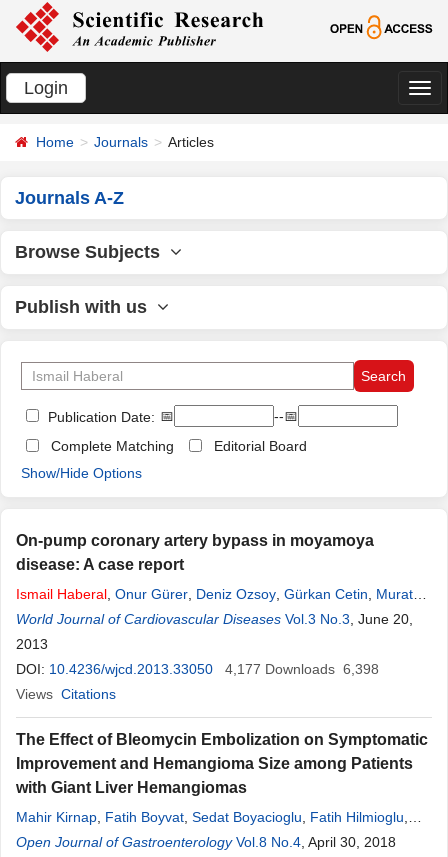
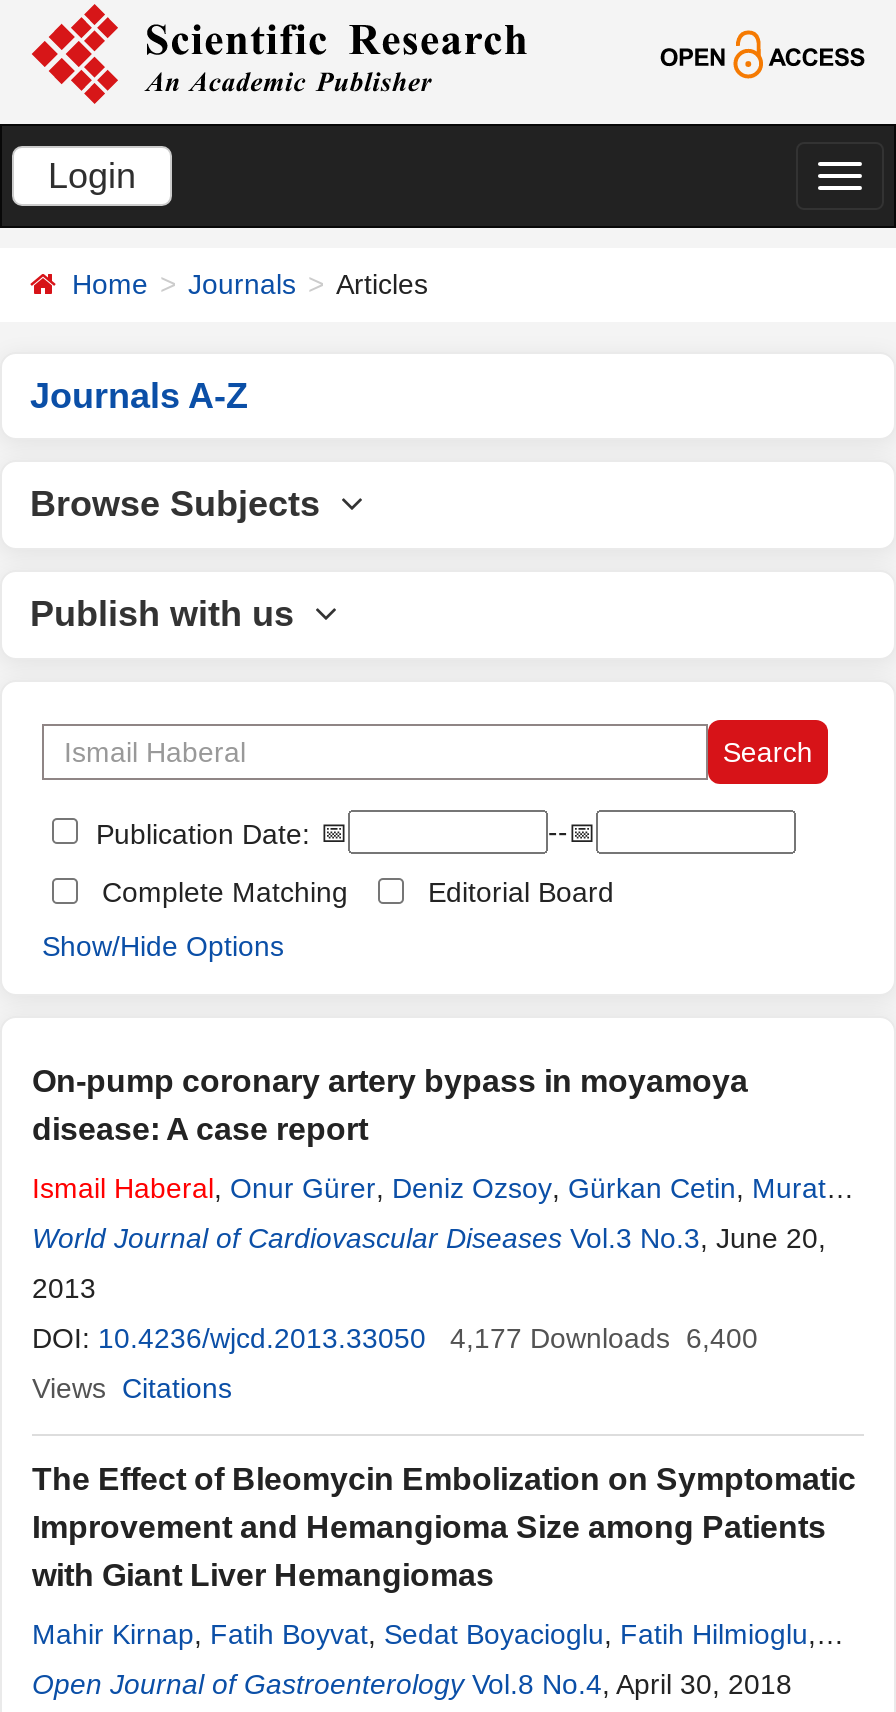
- DOI: 10.4236/wjcd.2013.33050 4,177 Downloads 6,398
+ DOI: 10.4236/wjcd.2013.33050 4,177 Downloads 6,400
